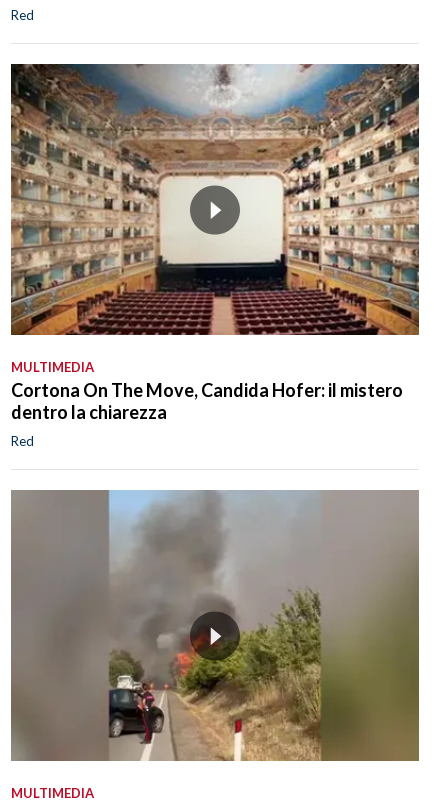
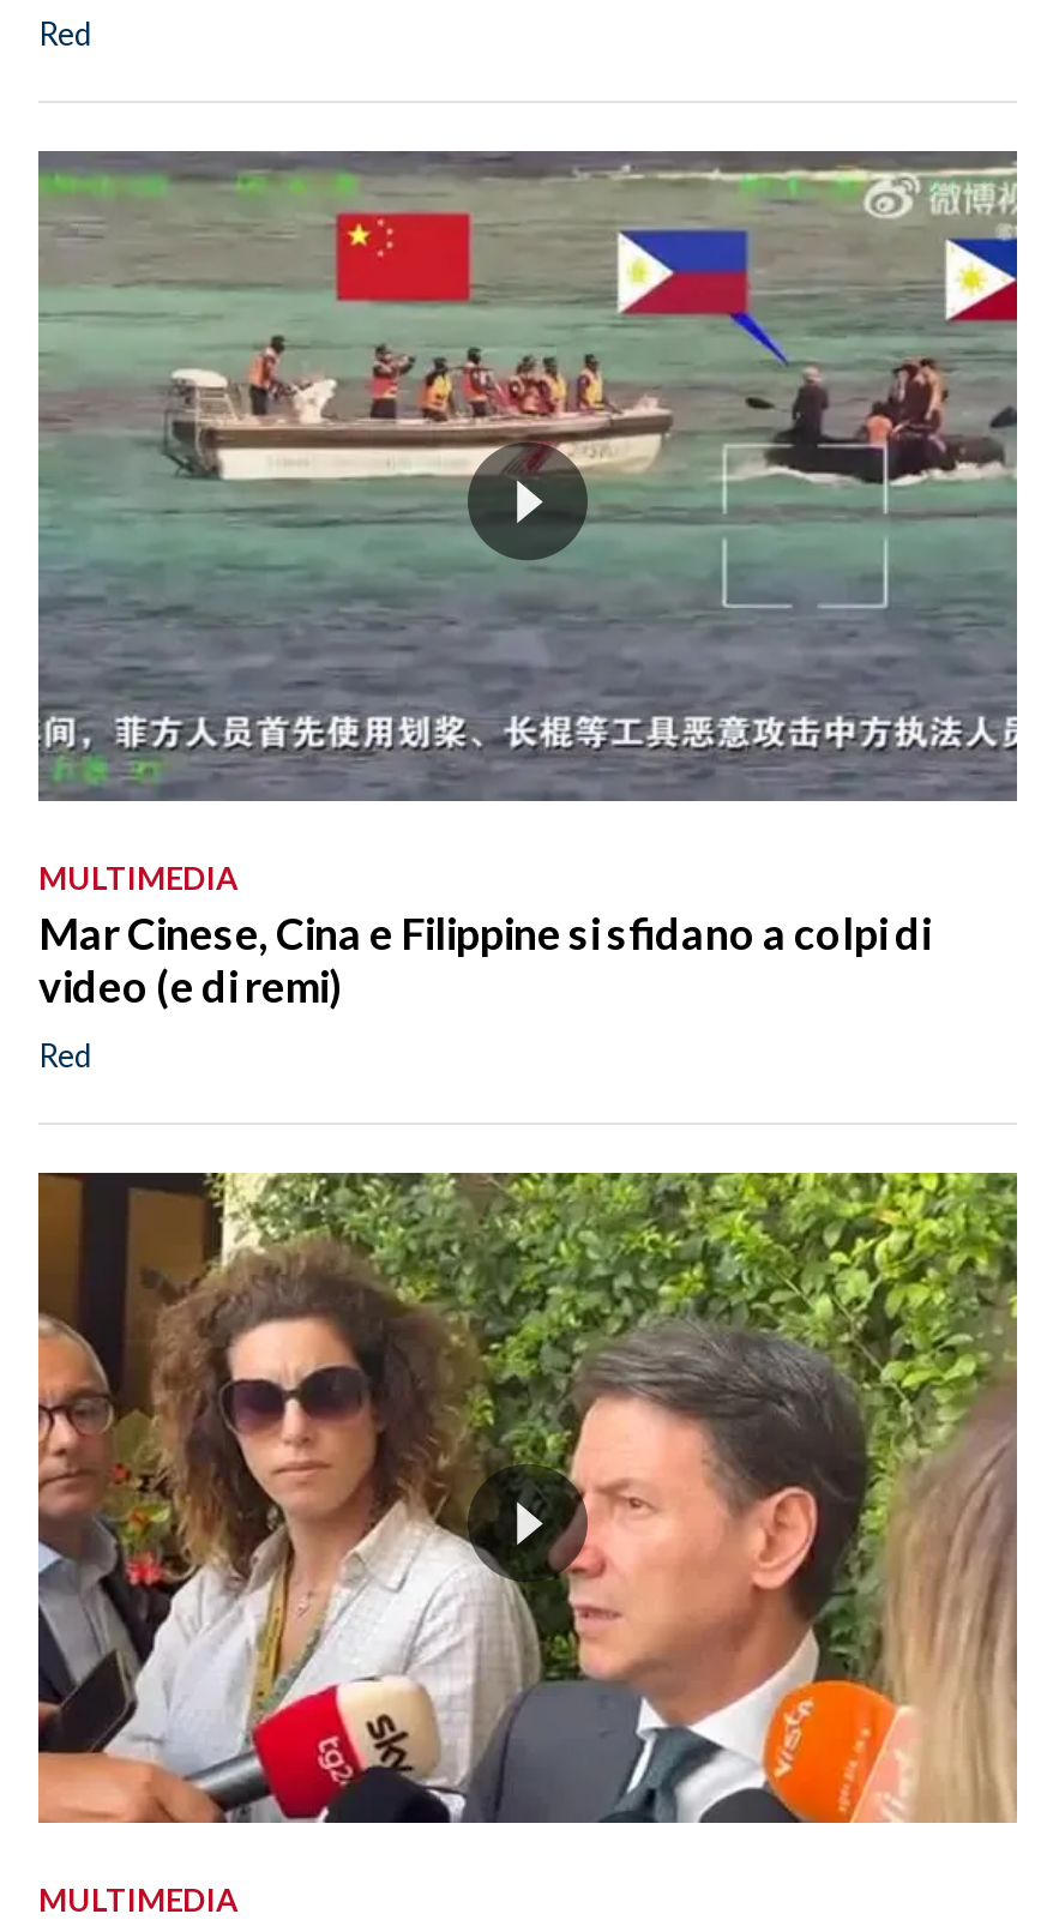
- [image]
+ [image]

- Cortona On The Move, Candida Hofer: il mistero
- dentro la chiarezza
+ Mar Cinese, Cina e Filippine si sfidano a colpi di
+ video (e di remi)

- [image]
+ [image]
